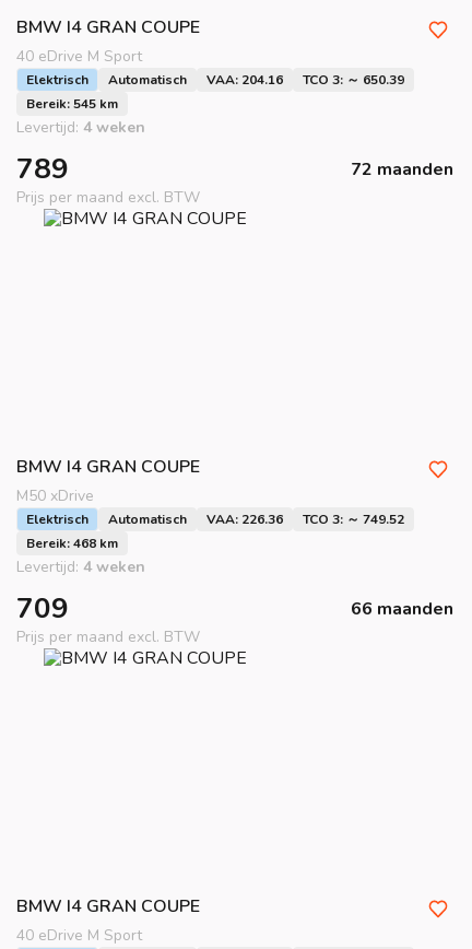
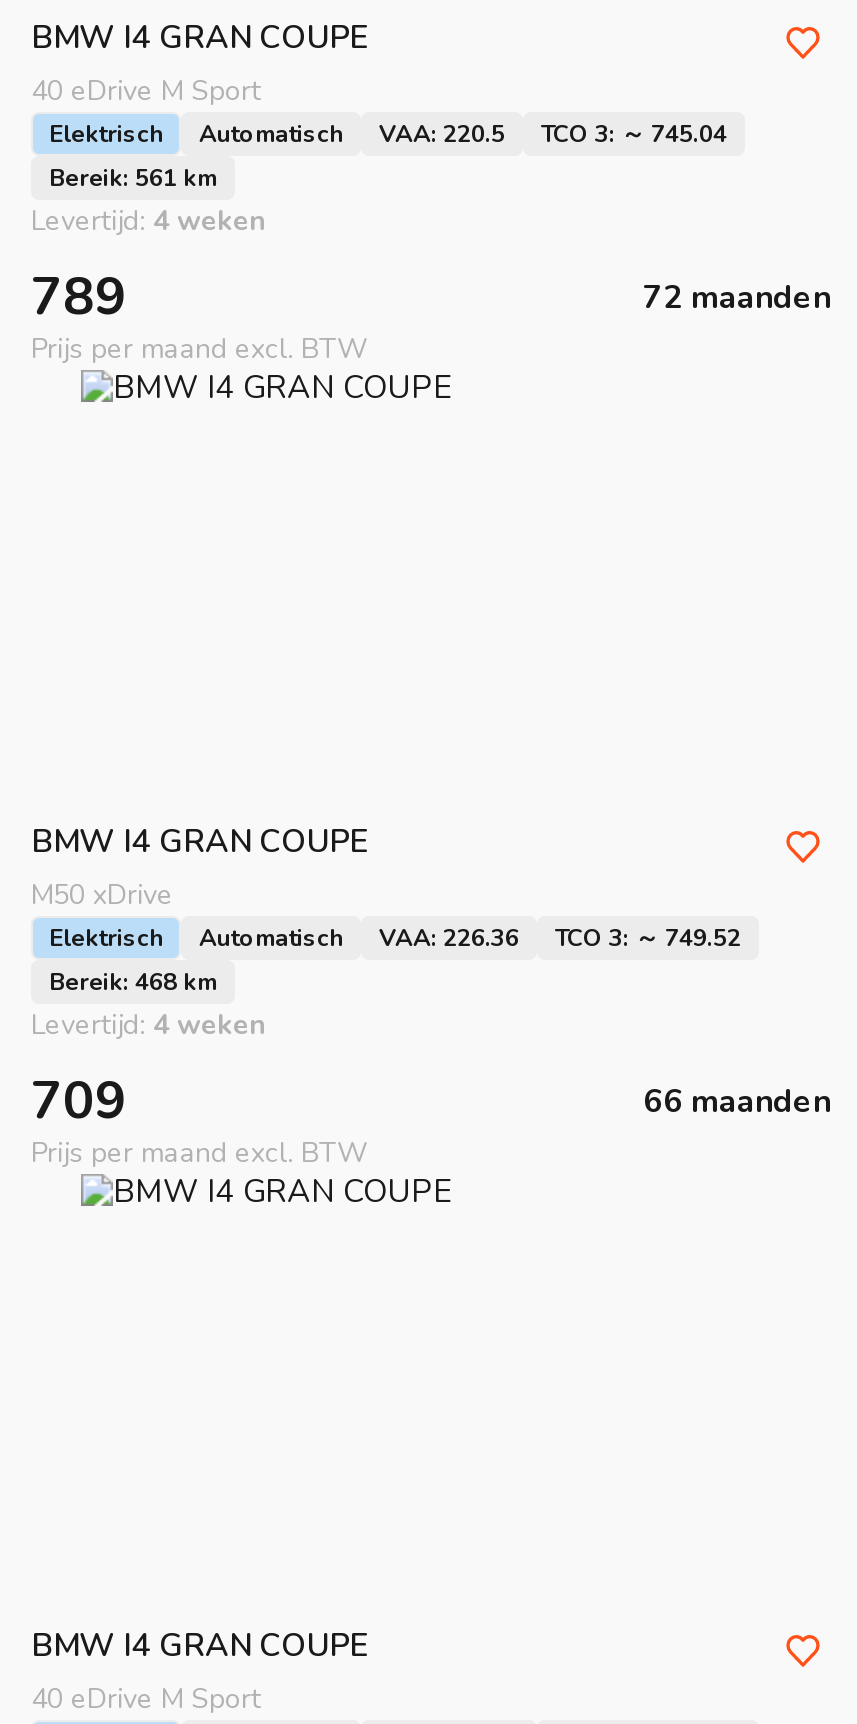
- VAA: 204.16
+ VAA: 220.5

- TCO 3: ～ 650.39
+ TCO 3: ～ 745.04

- Bereik: 545 km
+ Bereik: 561 km
